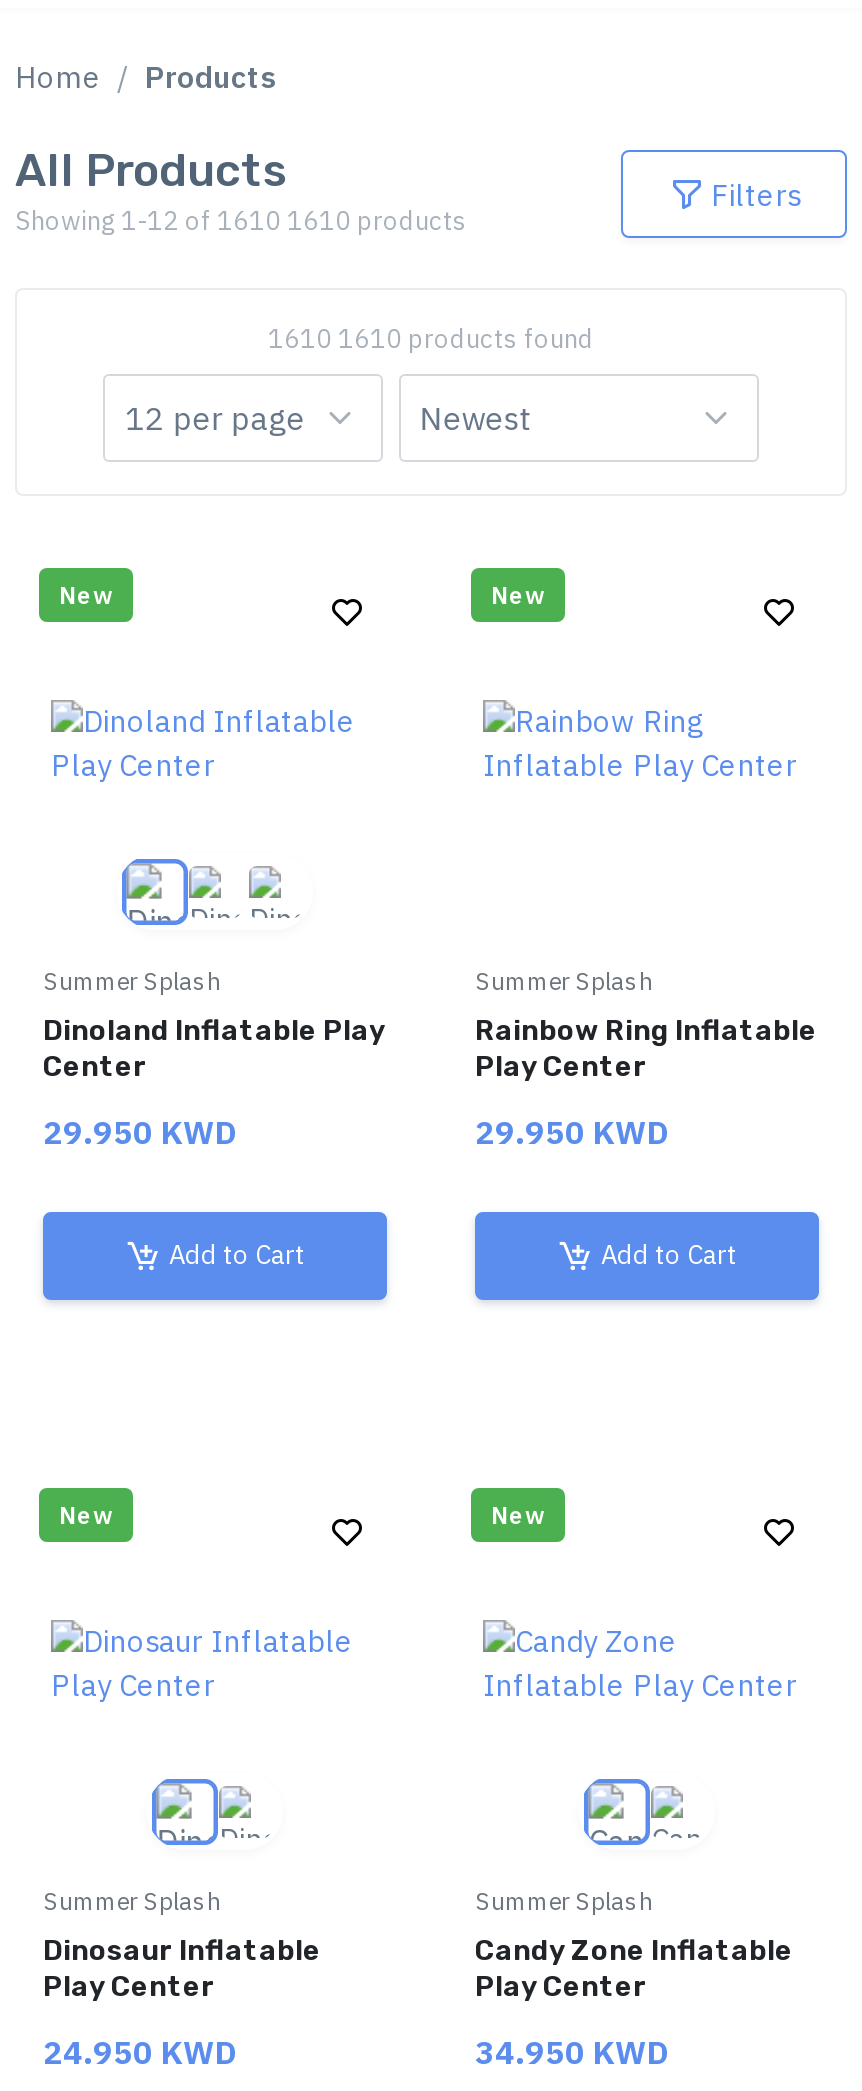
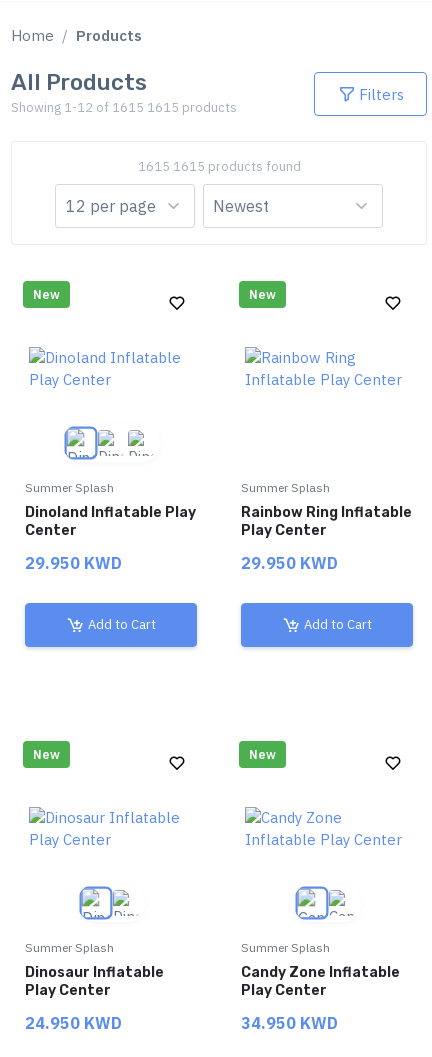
- Showing 1-12 of 1610 1610 products
+ Showing 1-12 of 1615 1615 products

- 1610 1610 products found
+ 1615 1615 products found
